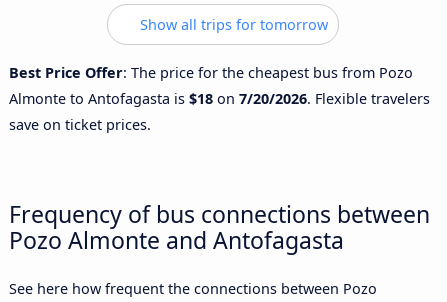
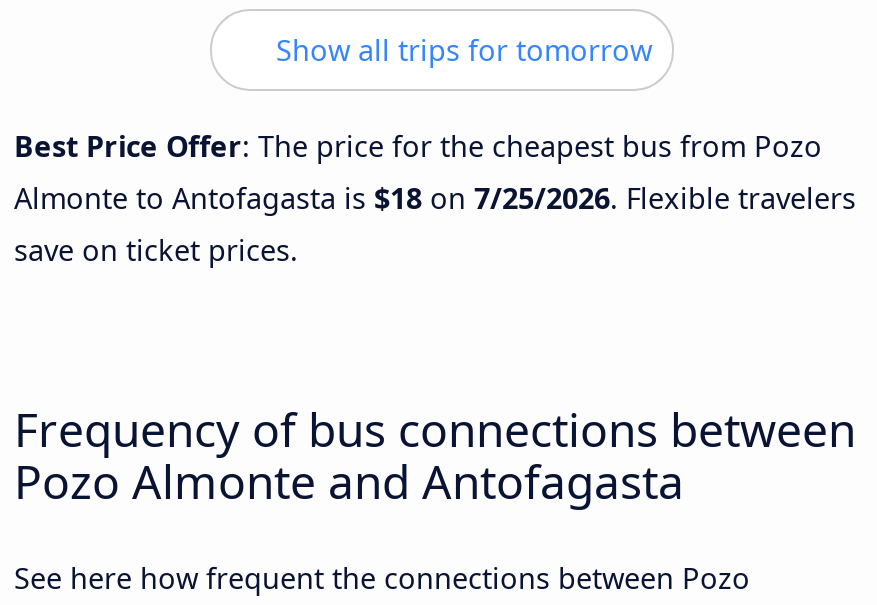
- Almonte to Antofagasta is $18 on 7/20/2026. Flexible travelers
+ Almonte to Antofagasta is $18 on 7/25/2026. Flexible travelers
